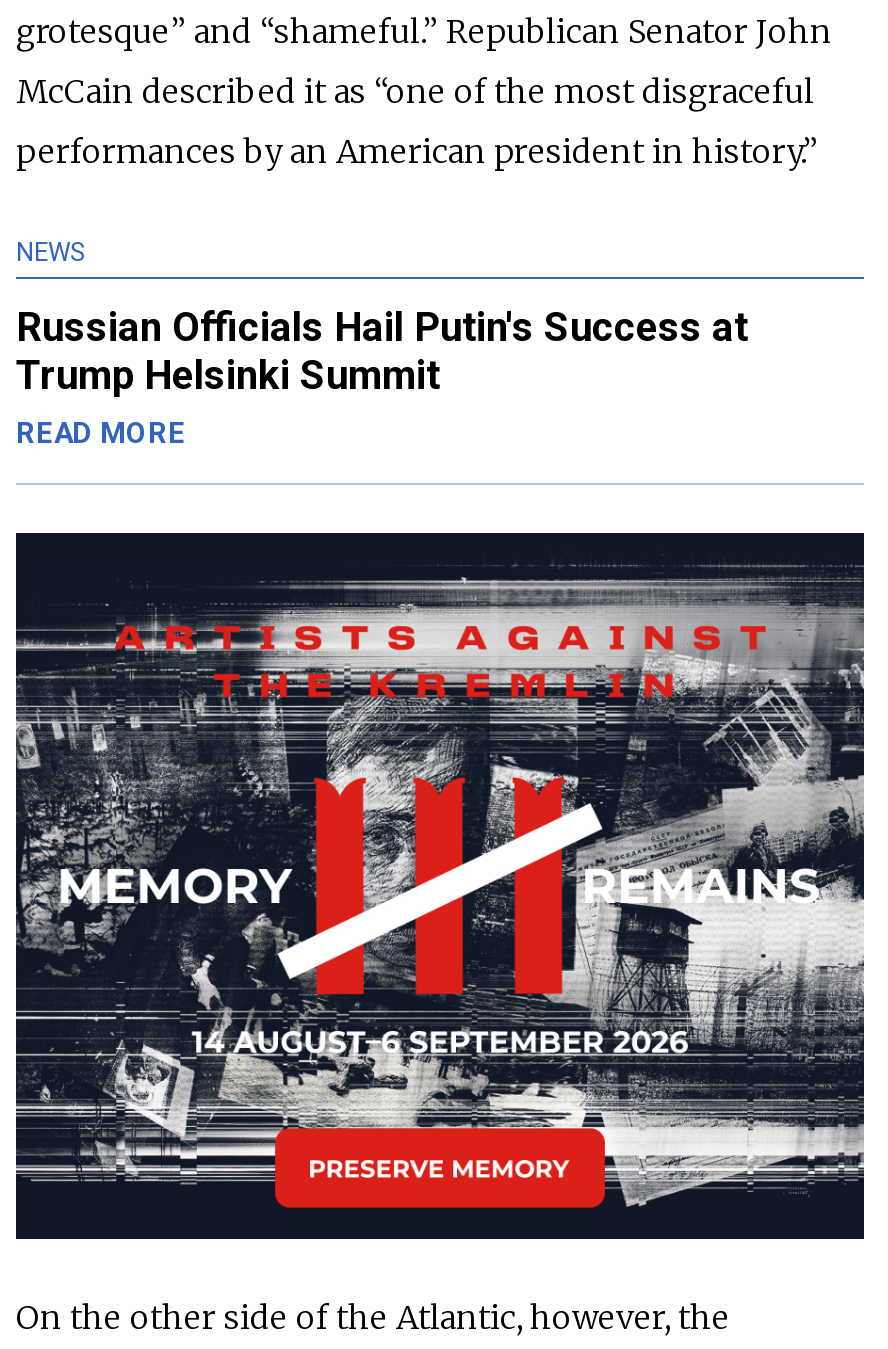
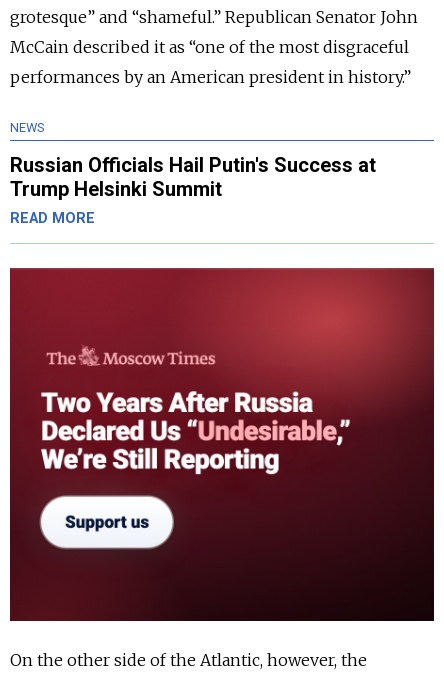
- [image]
+ [image]
